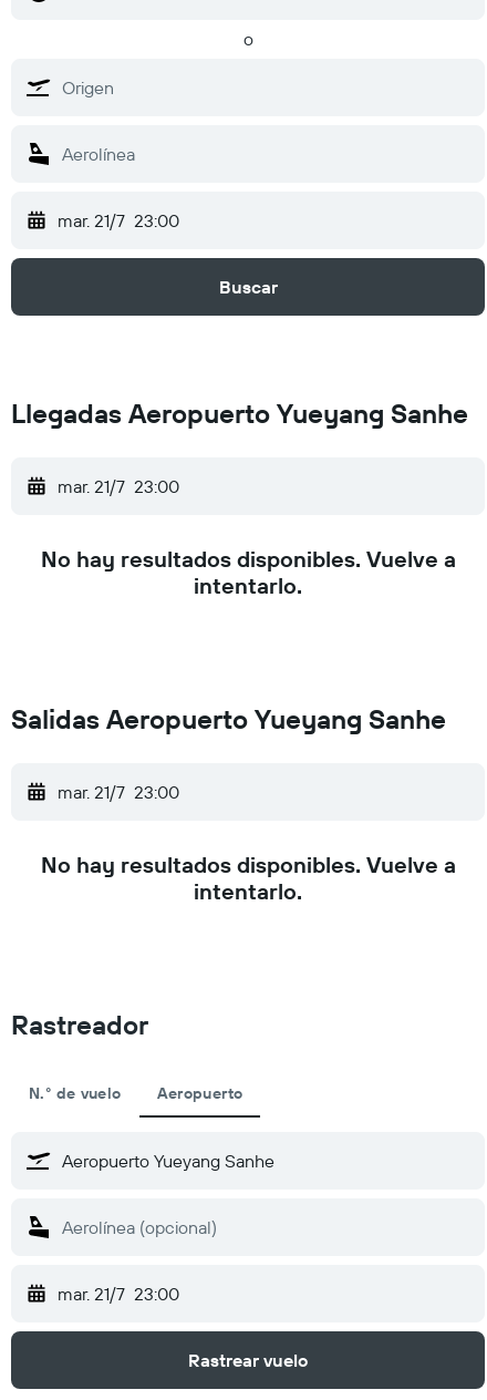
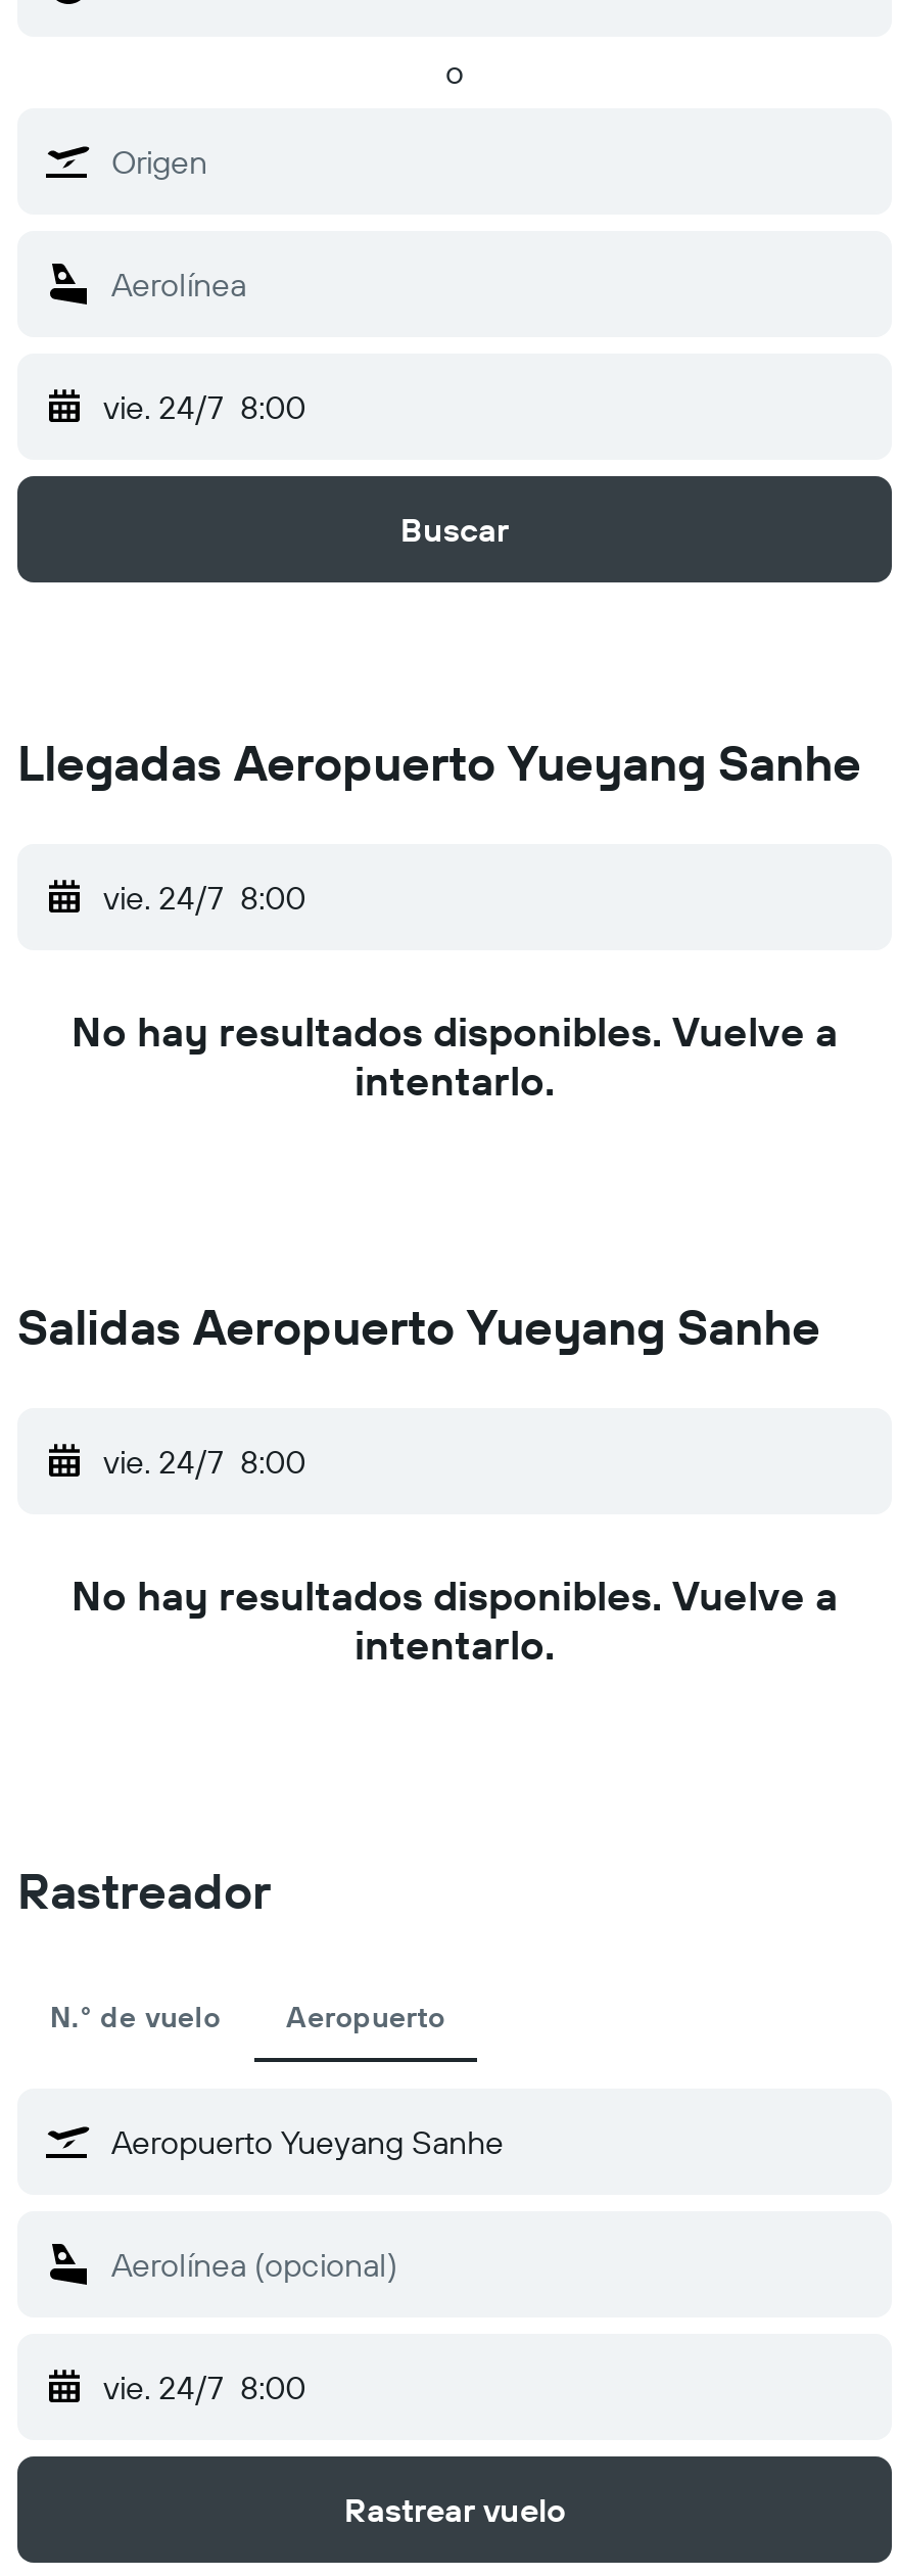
- mar. 21/7 23:00
+ vie. 24/7 8:00

- mar. 21/7 23:00
+ vie. 24/7 8:00

- mar. 21/7 23:00
+ vie. 24/7 8:00

- mar. 21/7 23:00
+ vie. 24/7 8:00
